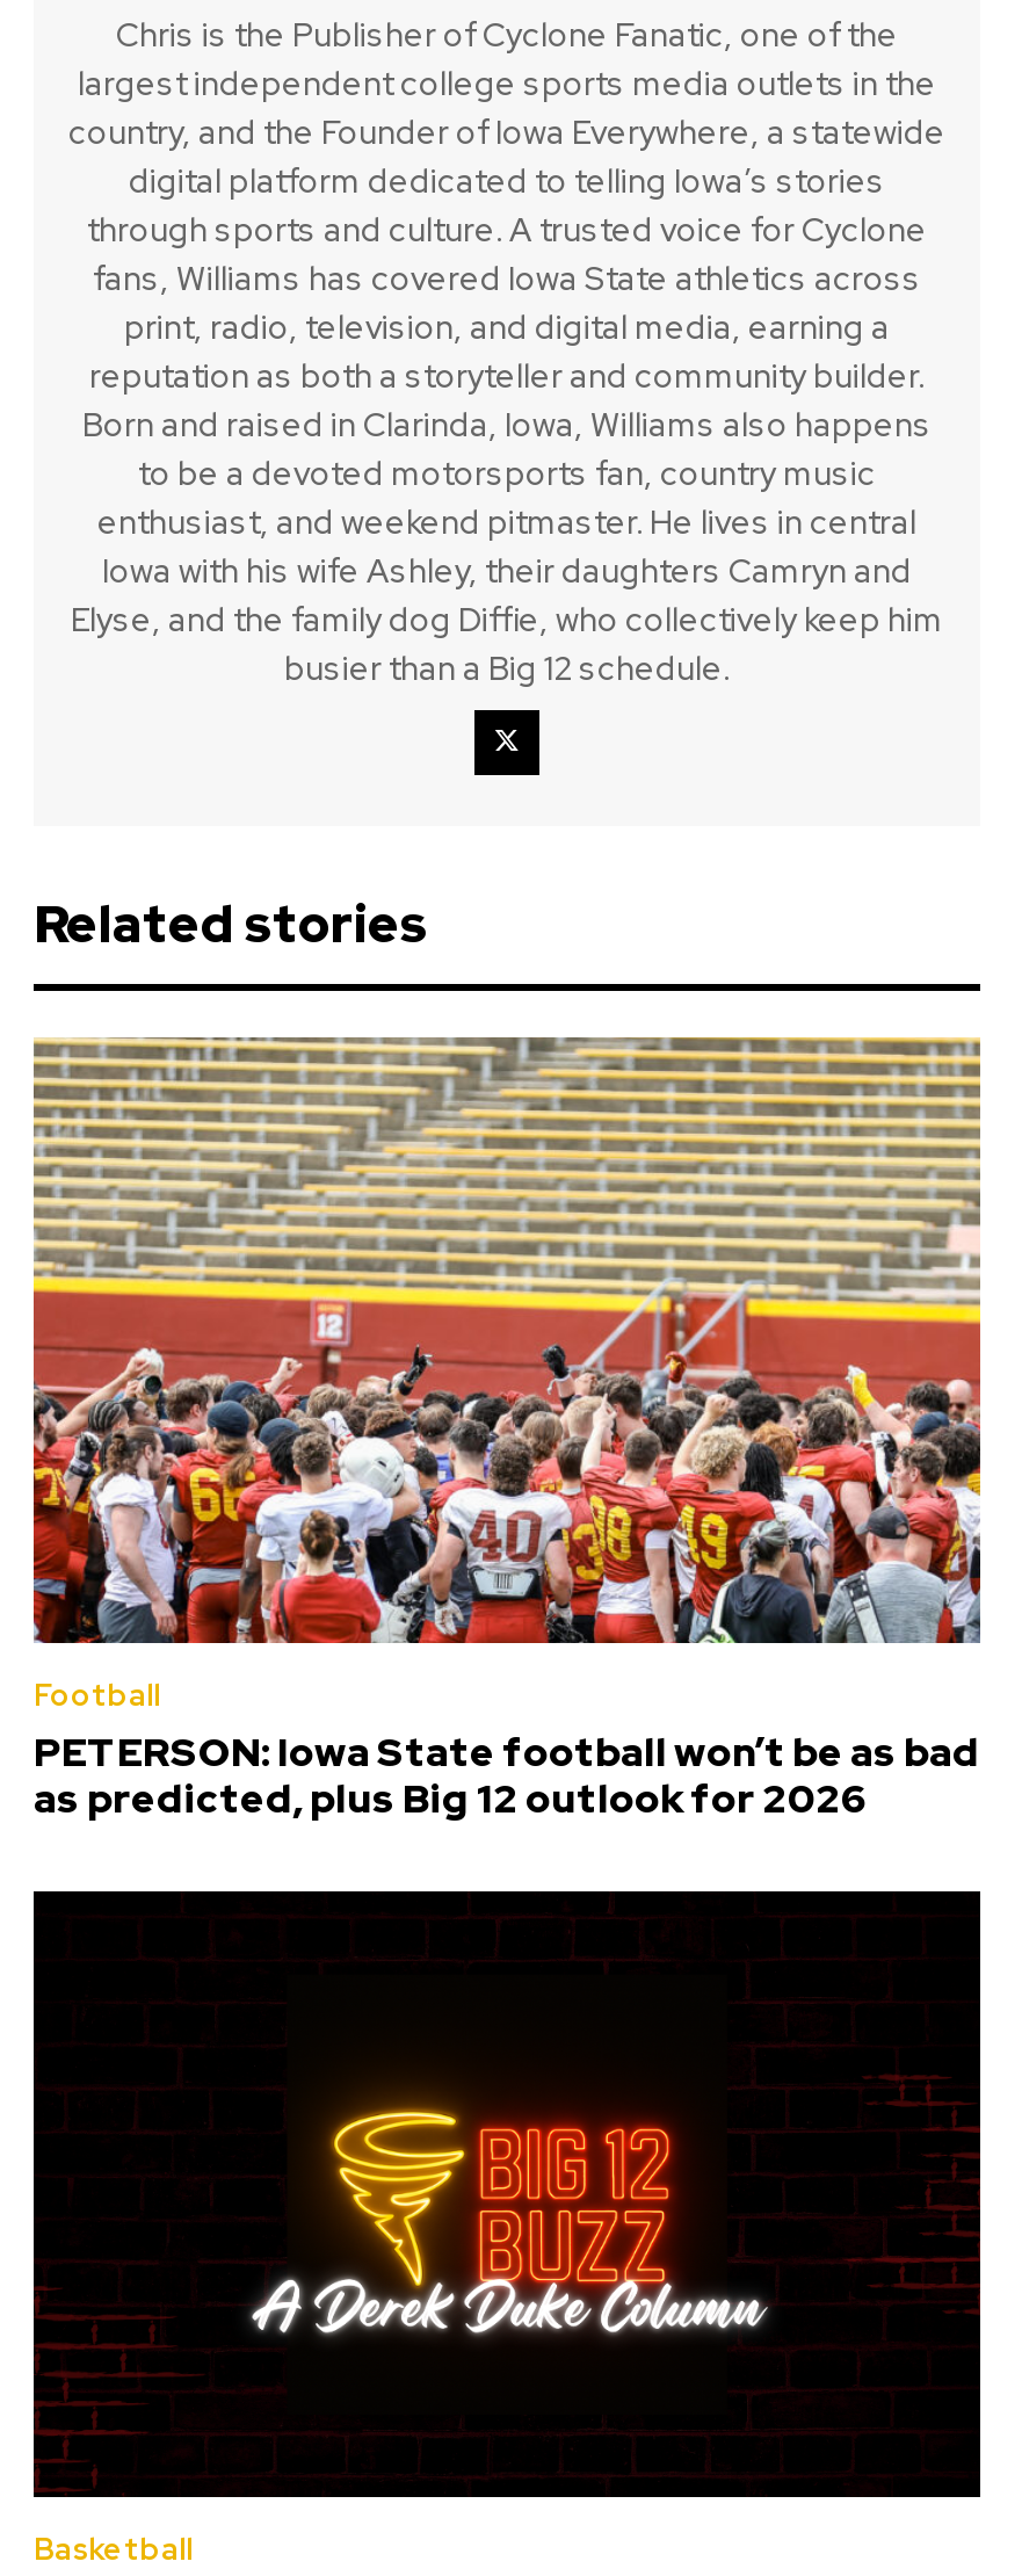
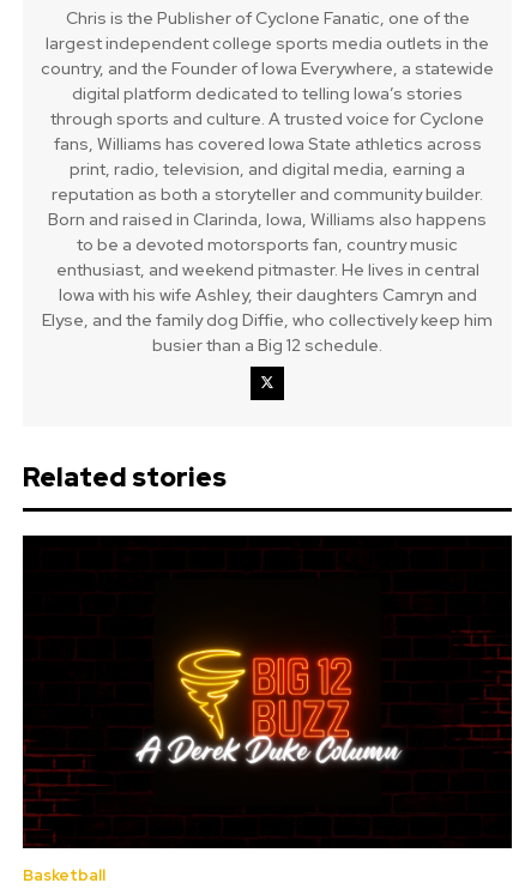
- [image]
- Football
- PETERSON: Iowa State football won’t be as bad
- as predicted, plus Big 12 outlook for 2026
